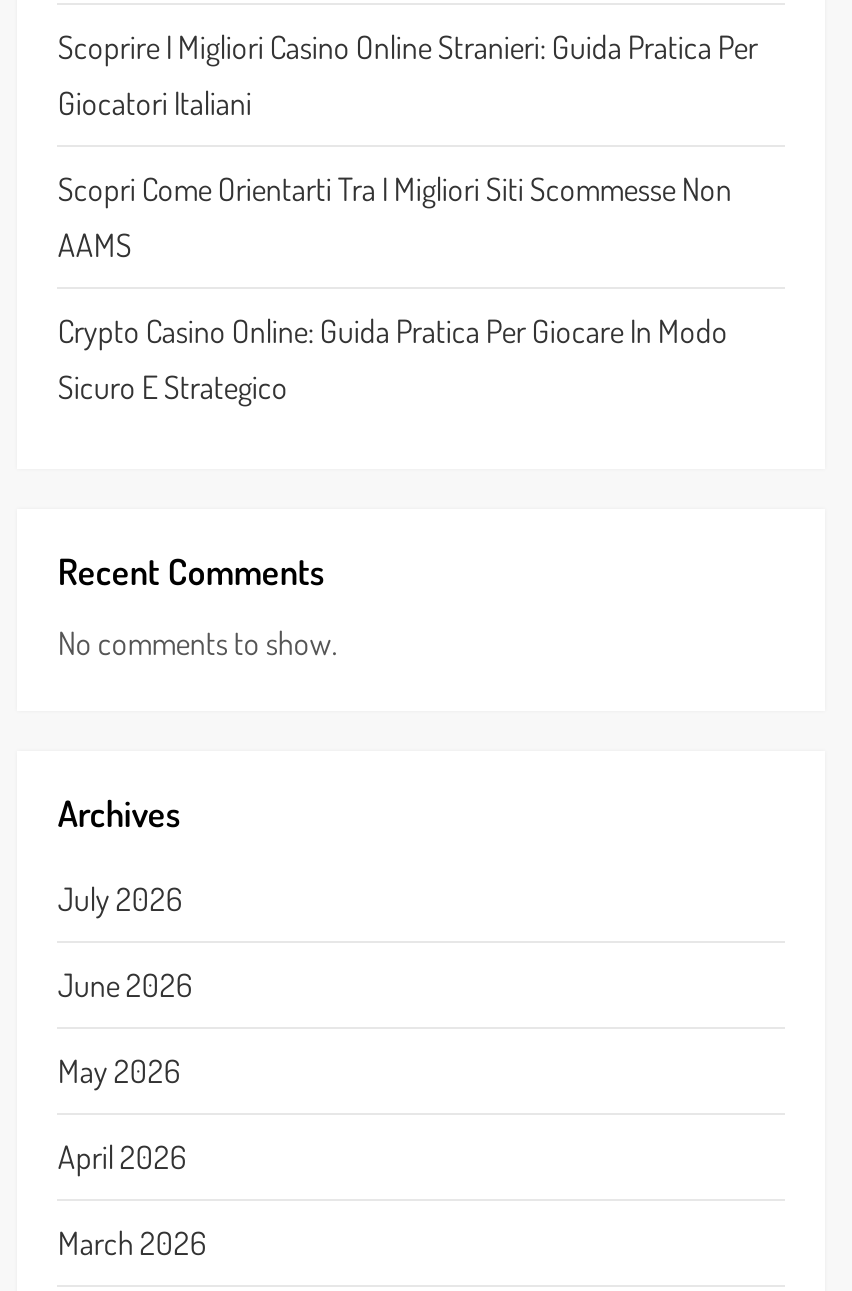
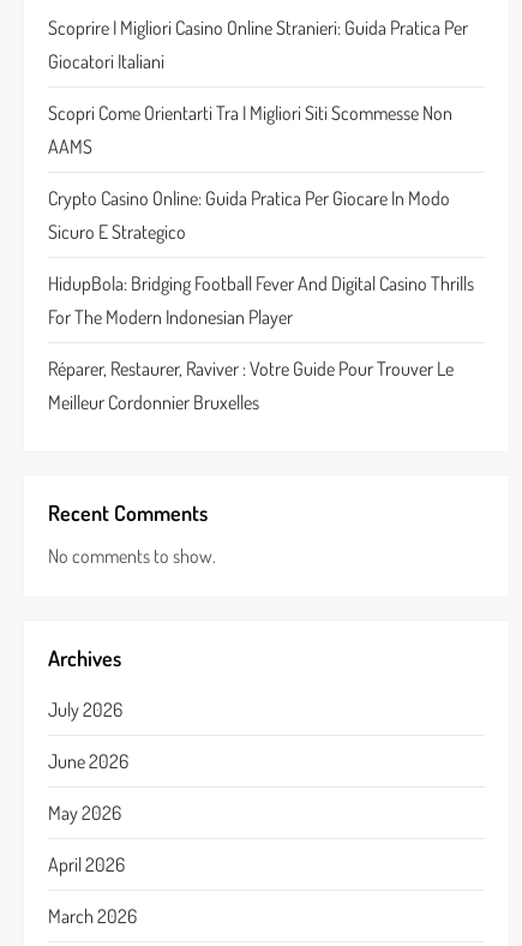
+ HidupBola: Bridging Football Fever And Digital Casino Thrills
+ For The Modern Indonesian Player
+ Réparer, Restaurer, Raviver : Votre Guide Pour Trouver Le
+ Meilleur Cordonnier Bruxelles
